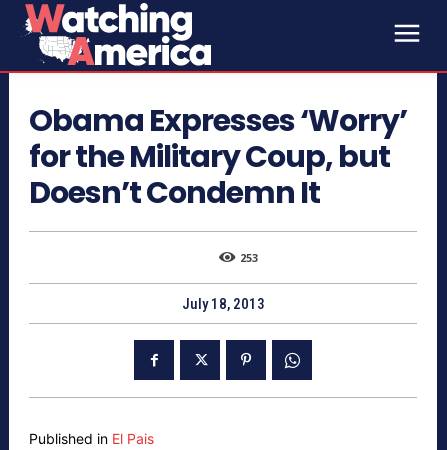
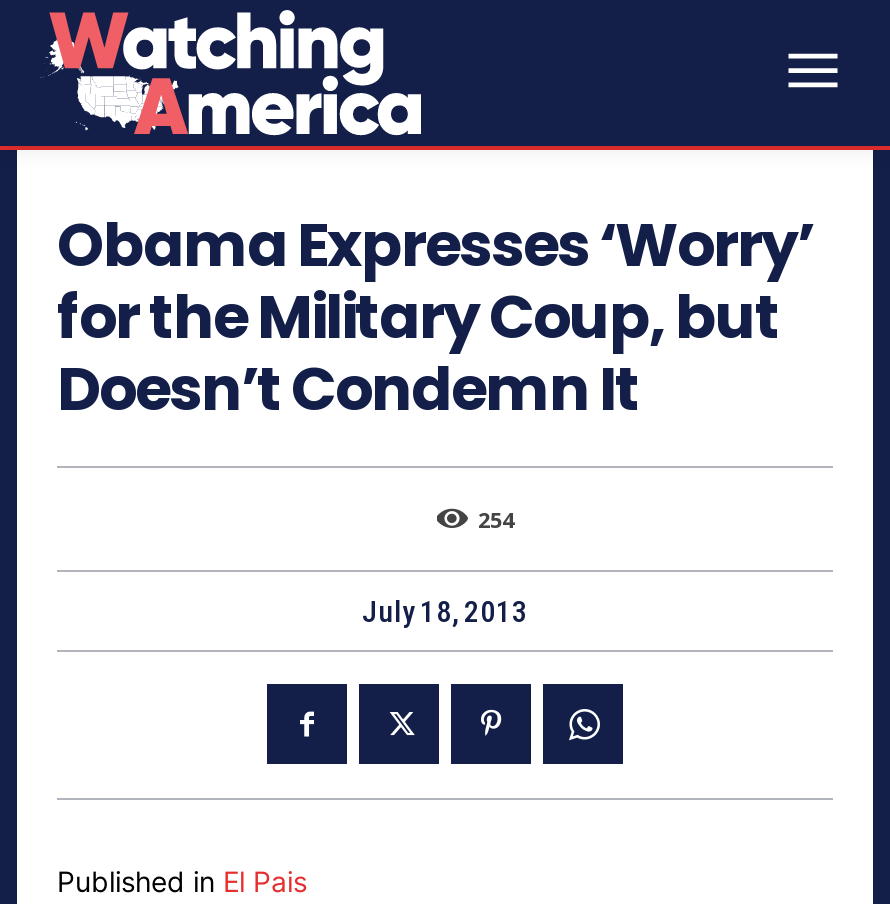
- 253
+ 254
